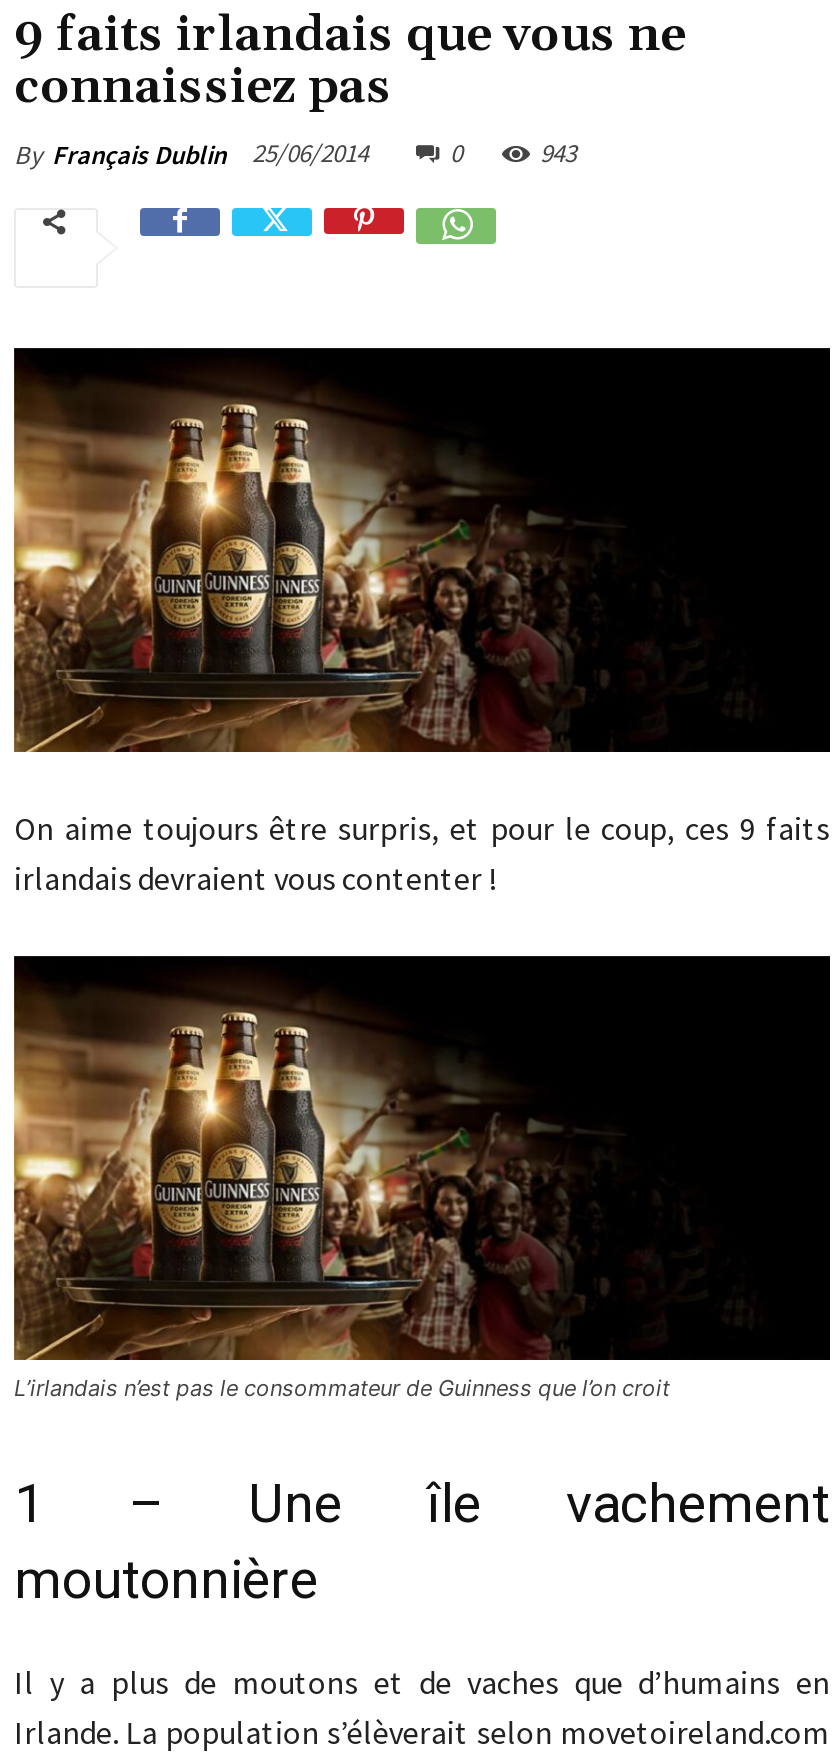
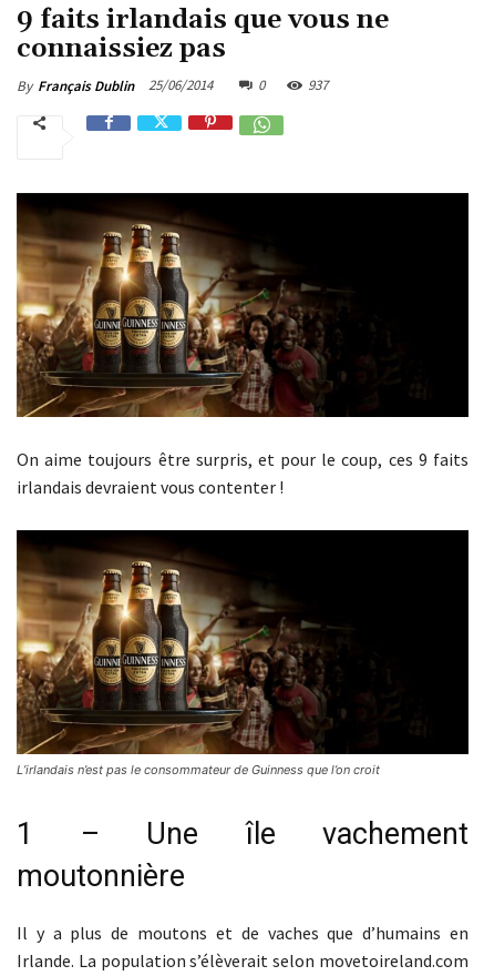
- 943
+ 937
